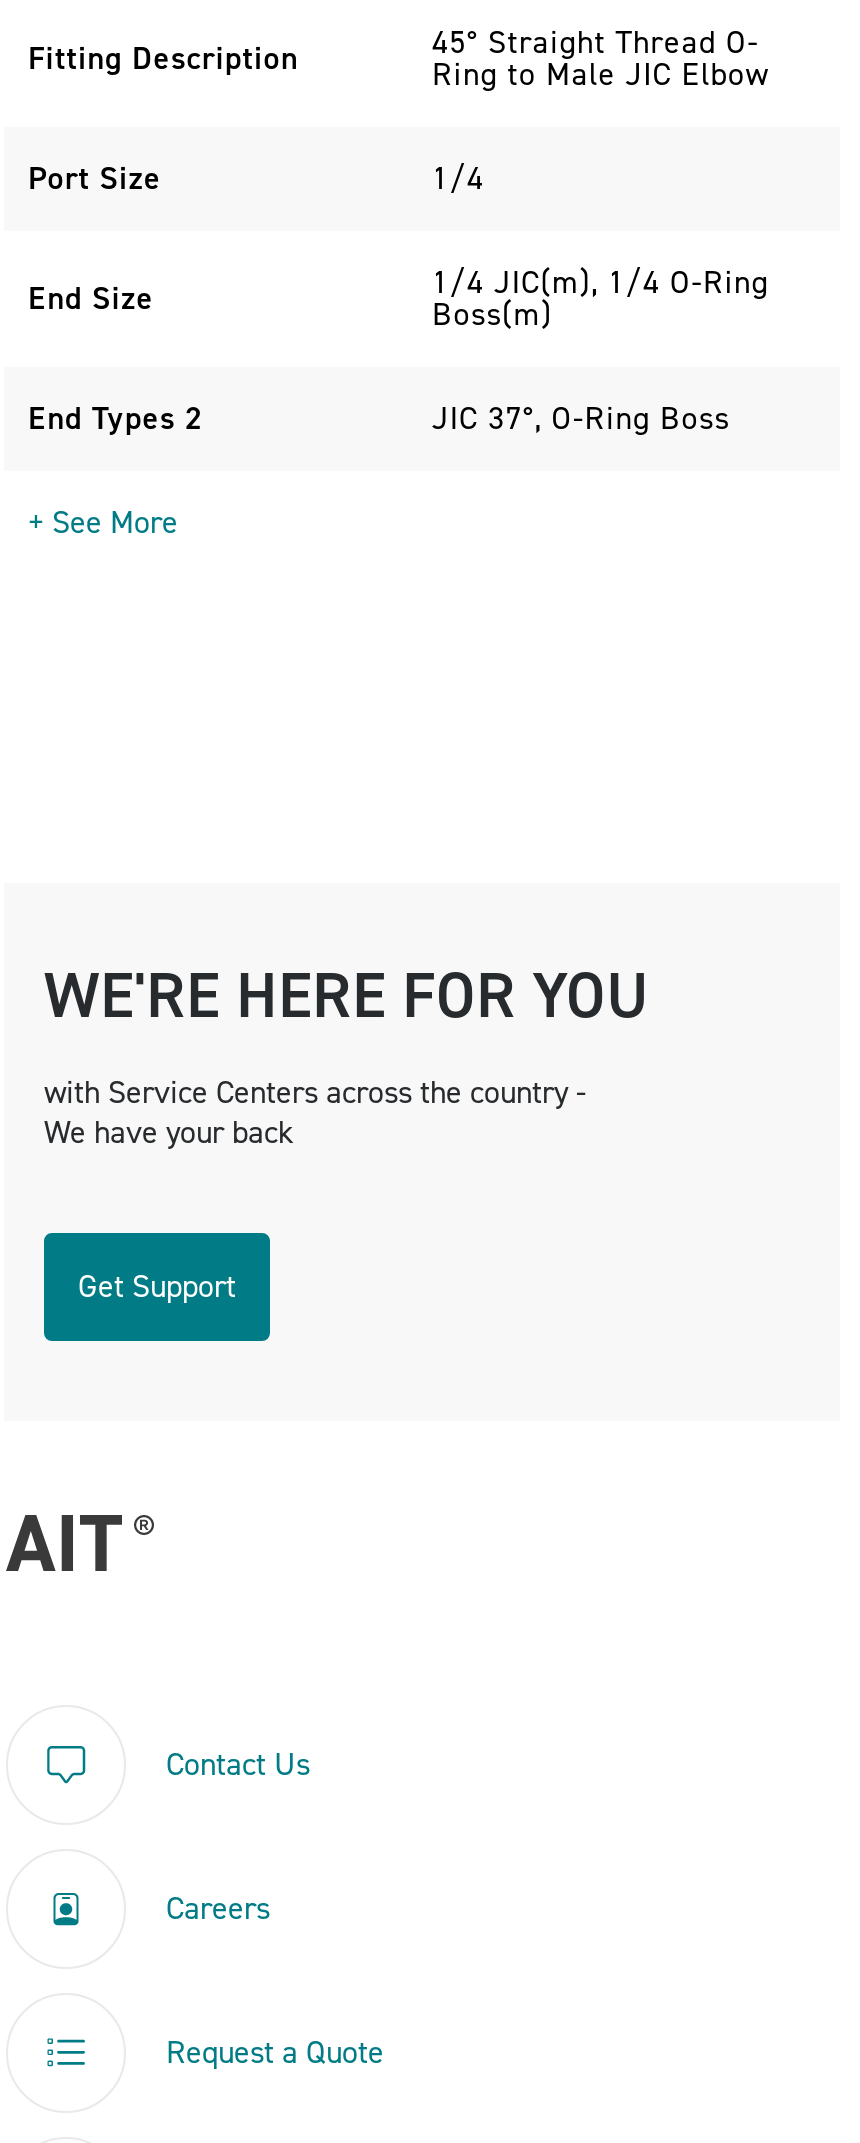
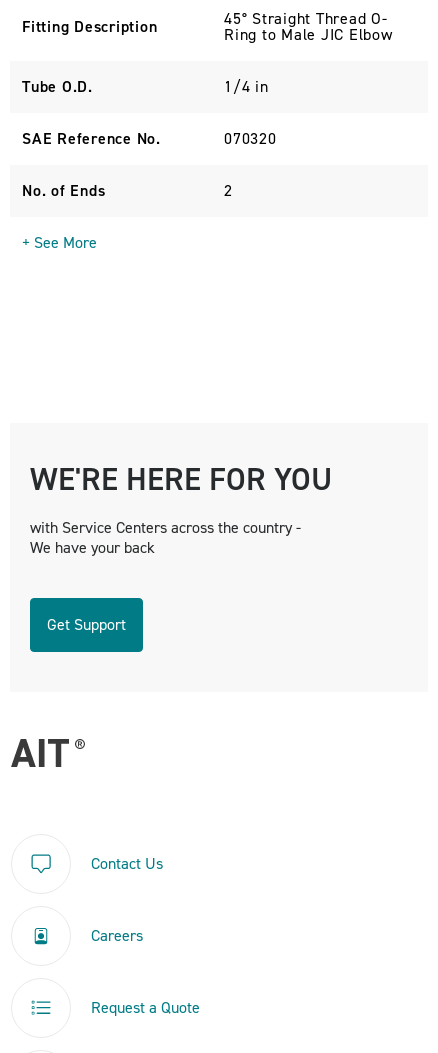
- Port Size
- 1/4
+ Tube O.D.
+ 1/4 in

- End Size
- 1/4 JIC(m), 1/4 O-Ring
- Boss(m)
+ SAE Reference No.
+ 070320

- End Types 2
- JIC 37°, O-Ring Boss
+ No. of Ends
+ 2
